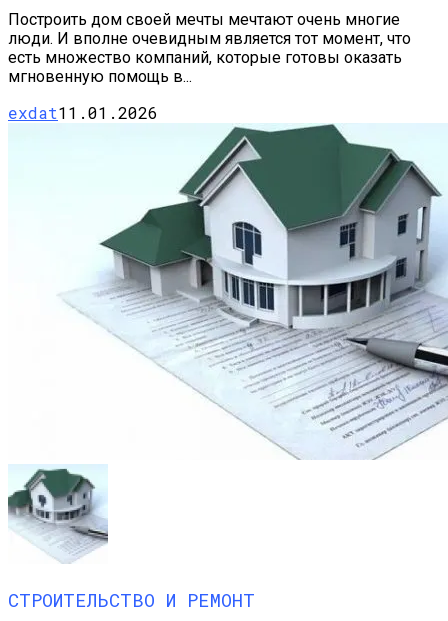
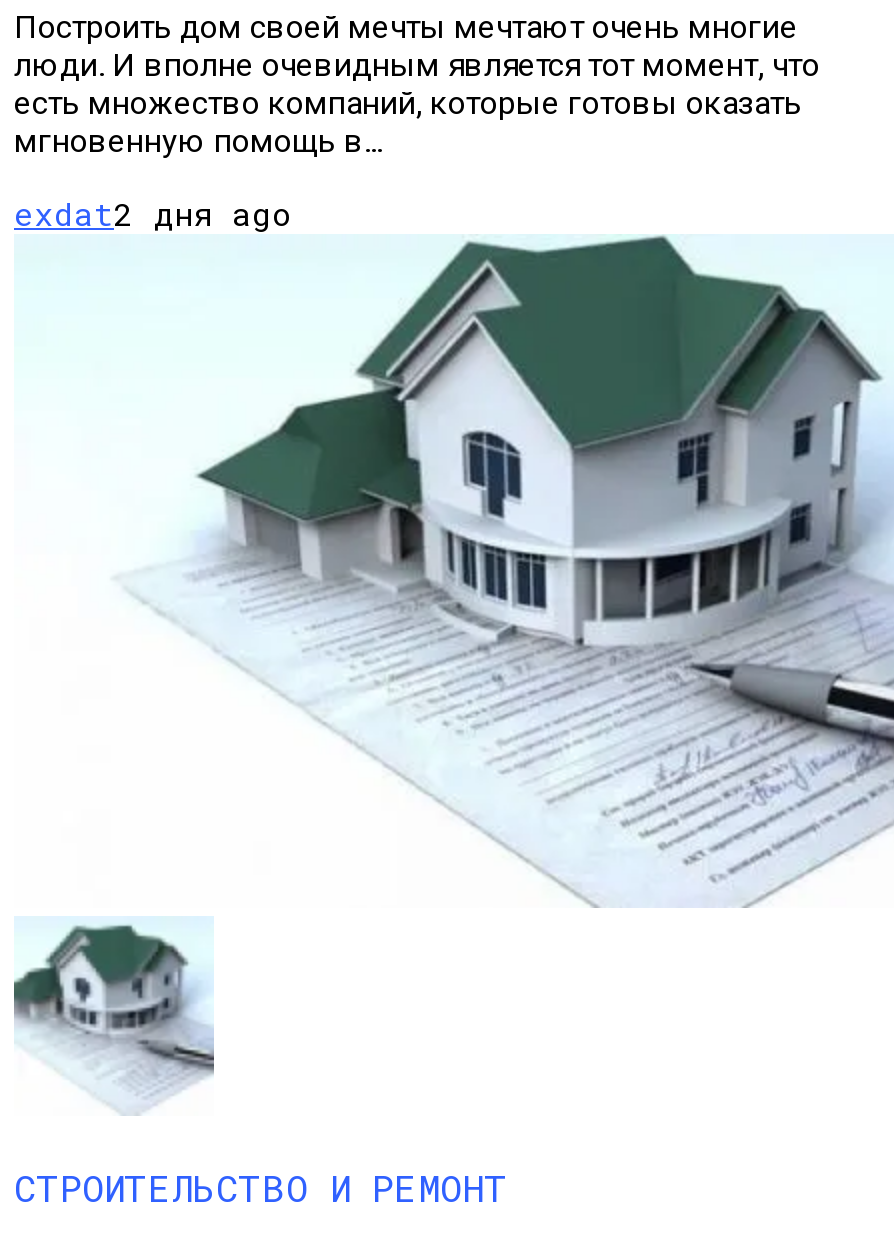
- exdat11.01.2026
+ exdat2 дня ago
